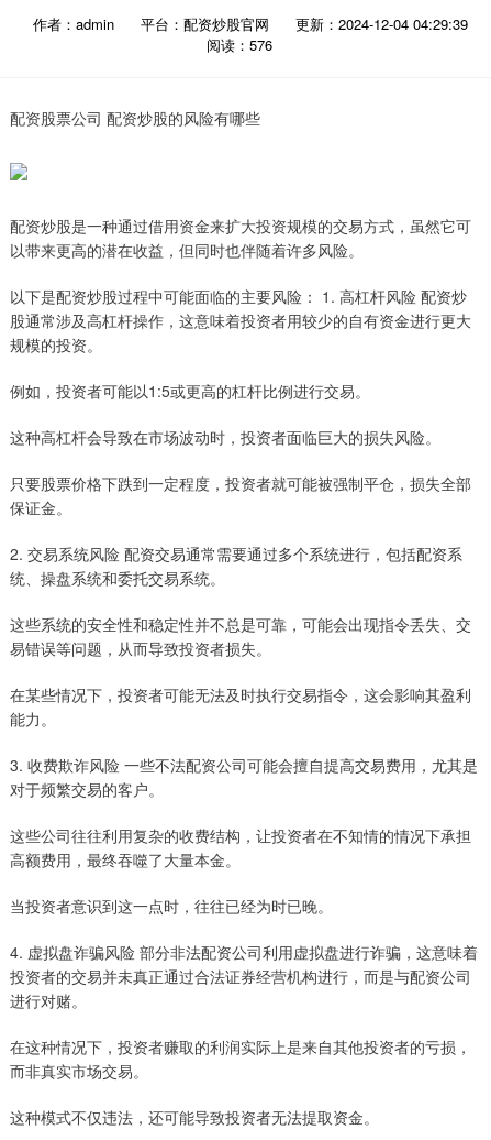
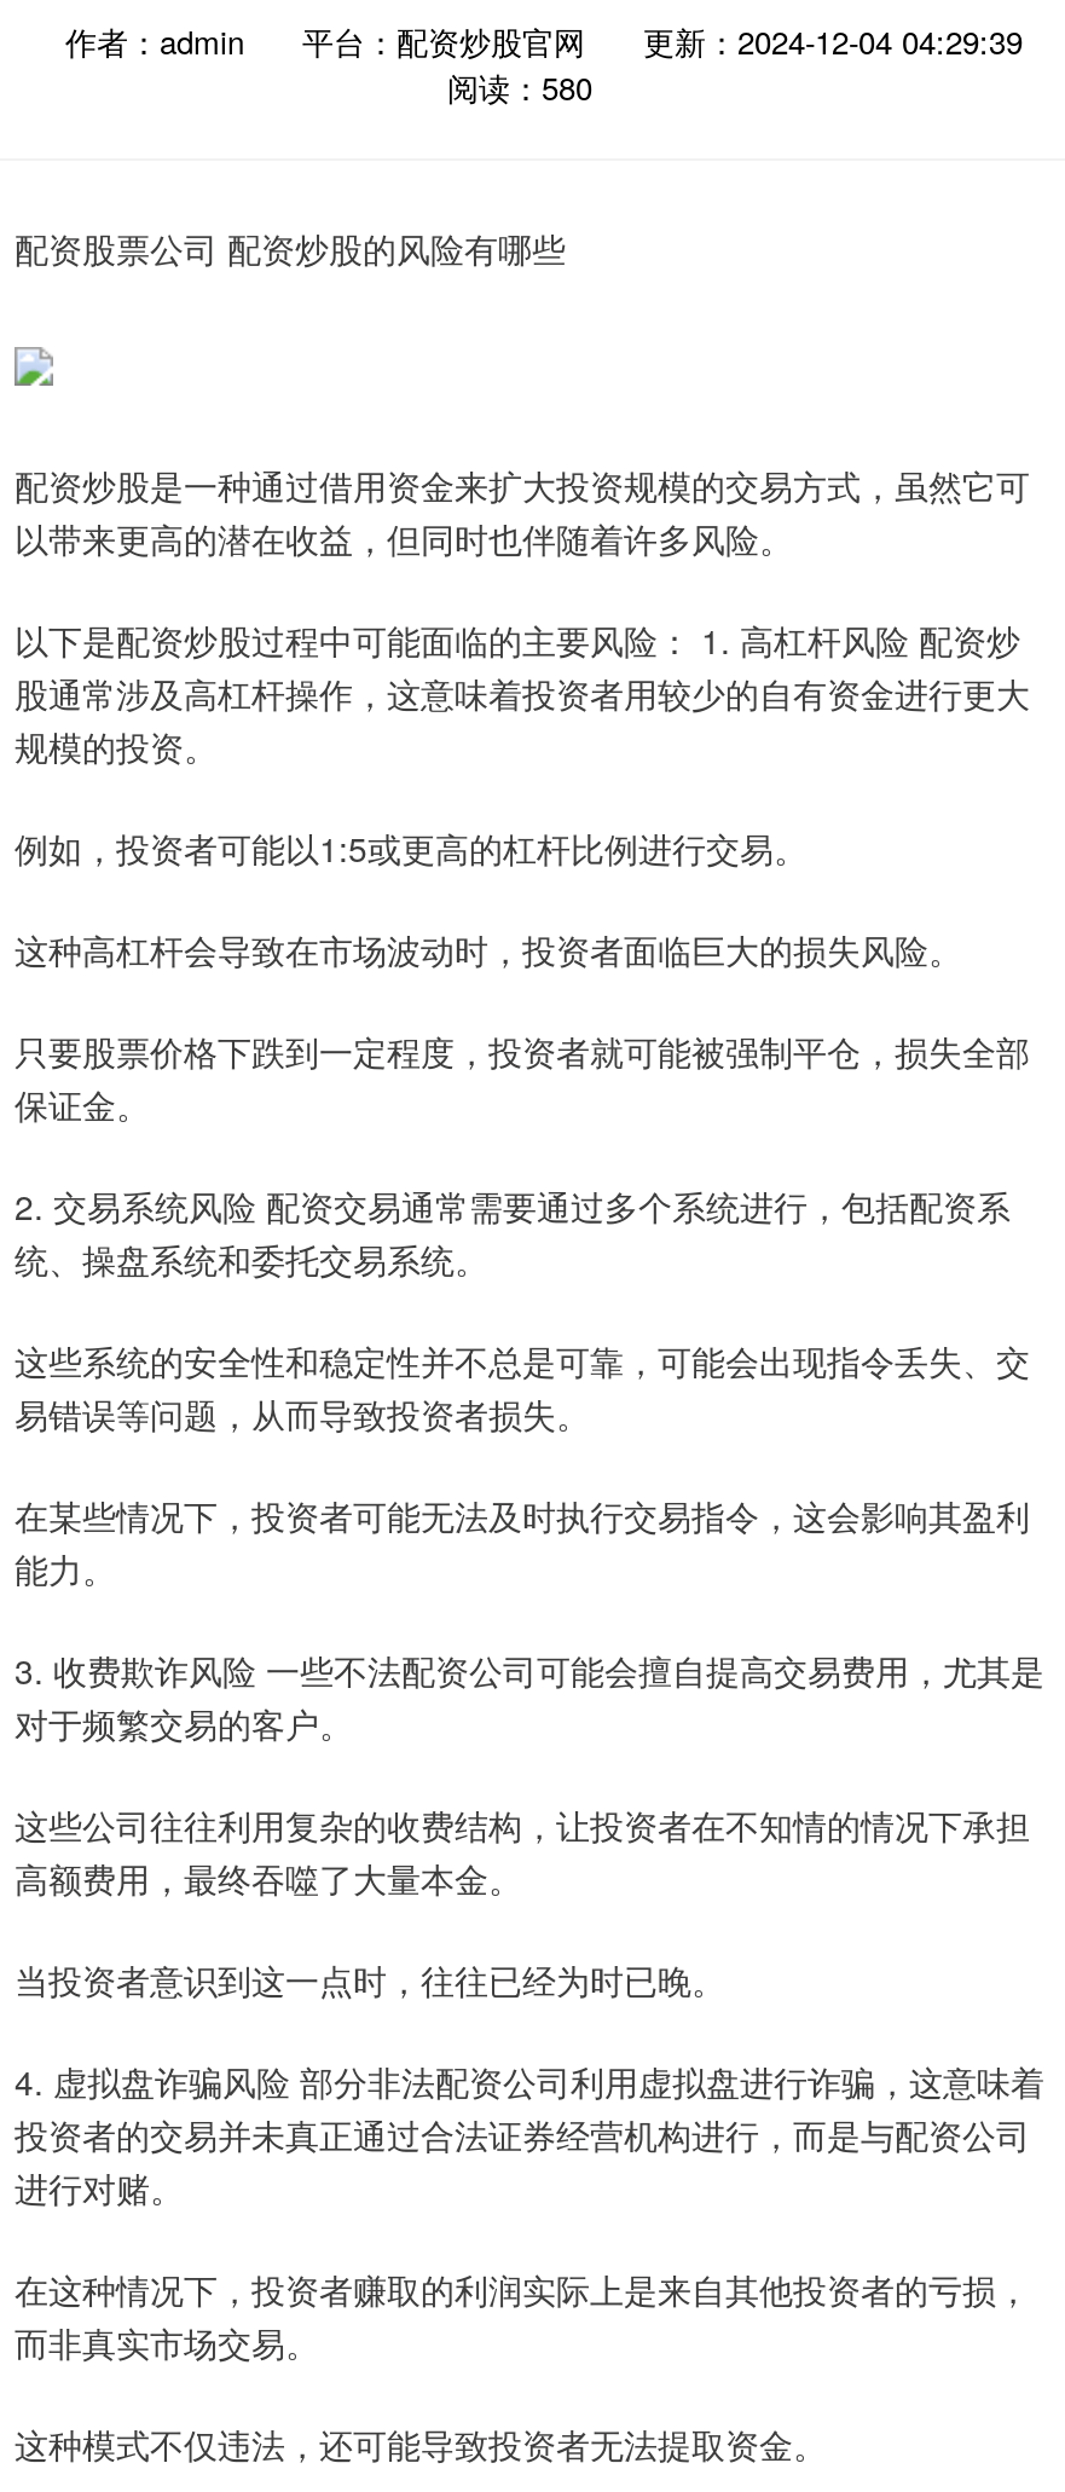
- 阅读：576
+ 阅读：580
